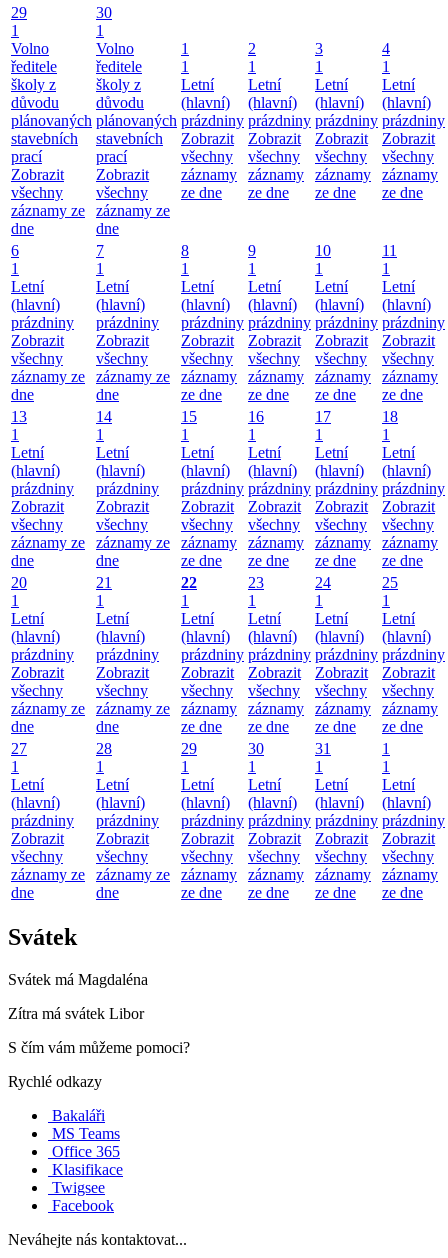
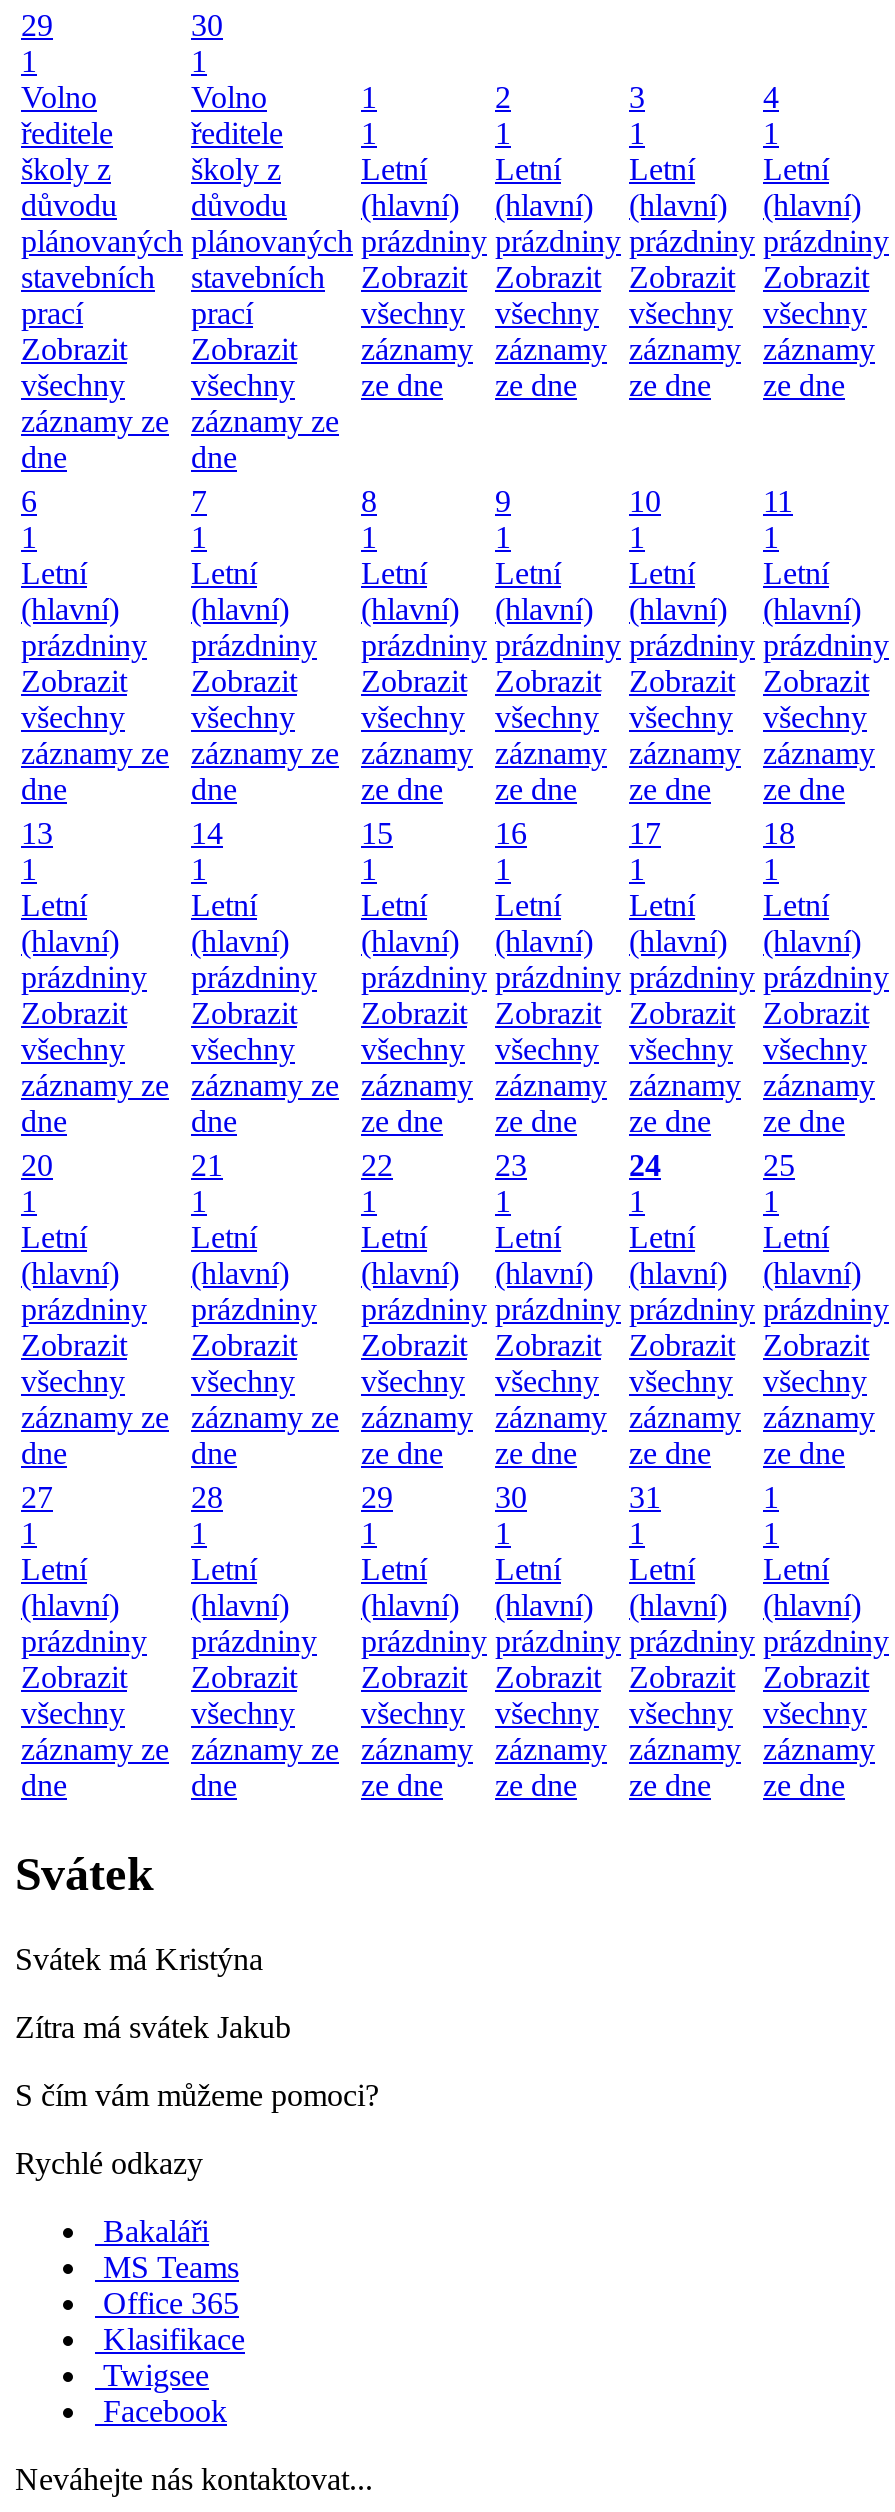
- Svátek má Magdaléna
+ Svátek má Kristýna

- Zítra má svátek Libor
+ Zítra má svátek Jakub
